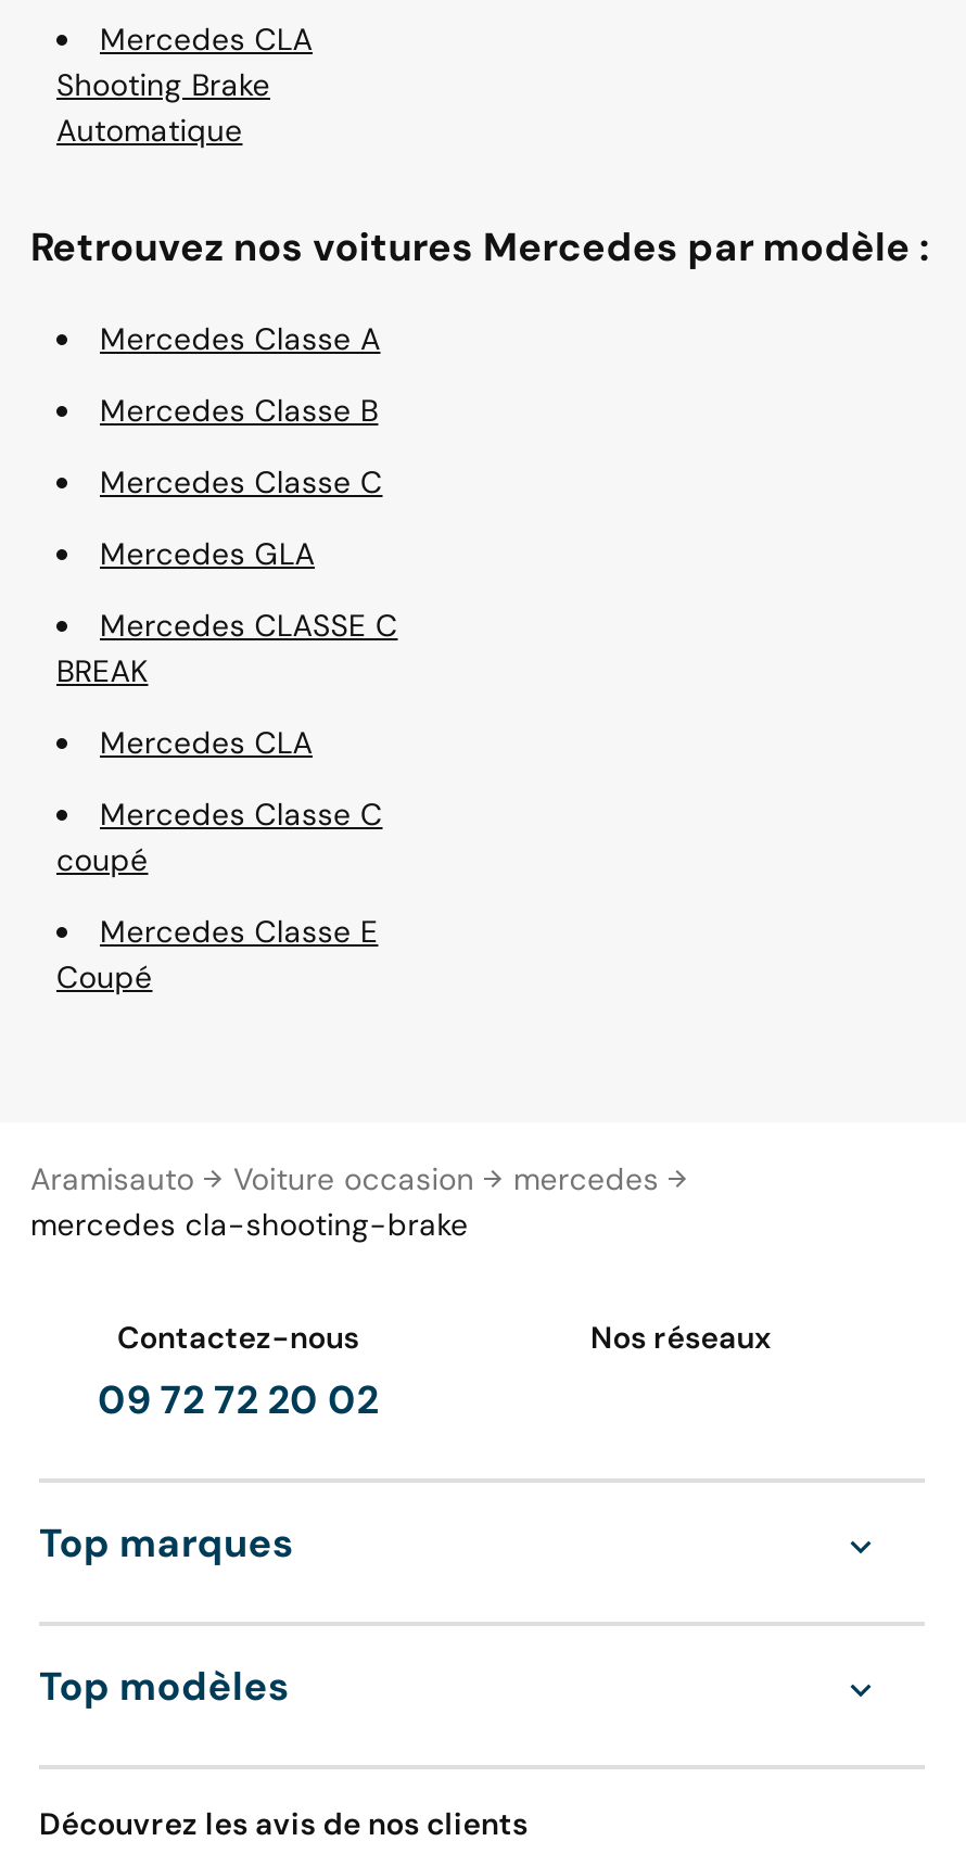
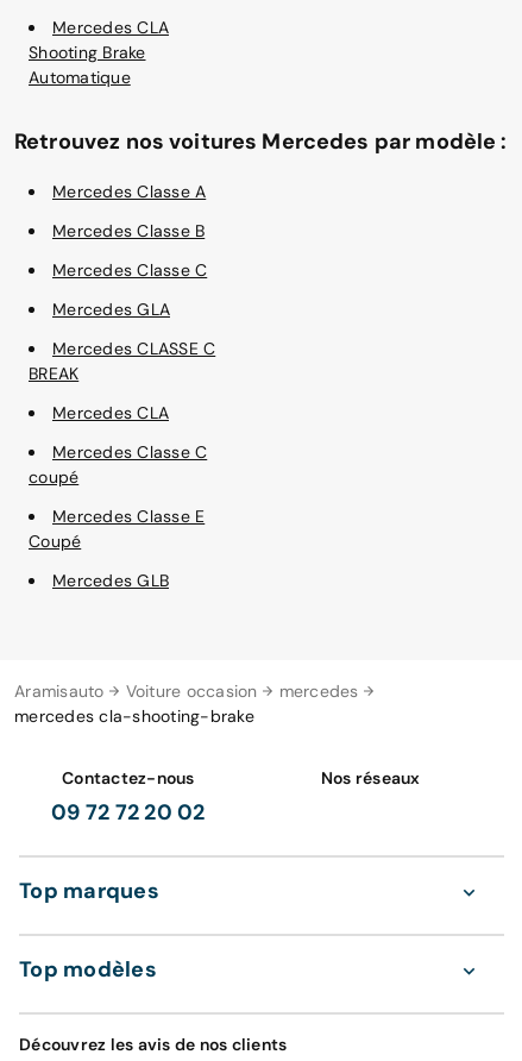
+ Mercedes GLB
